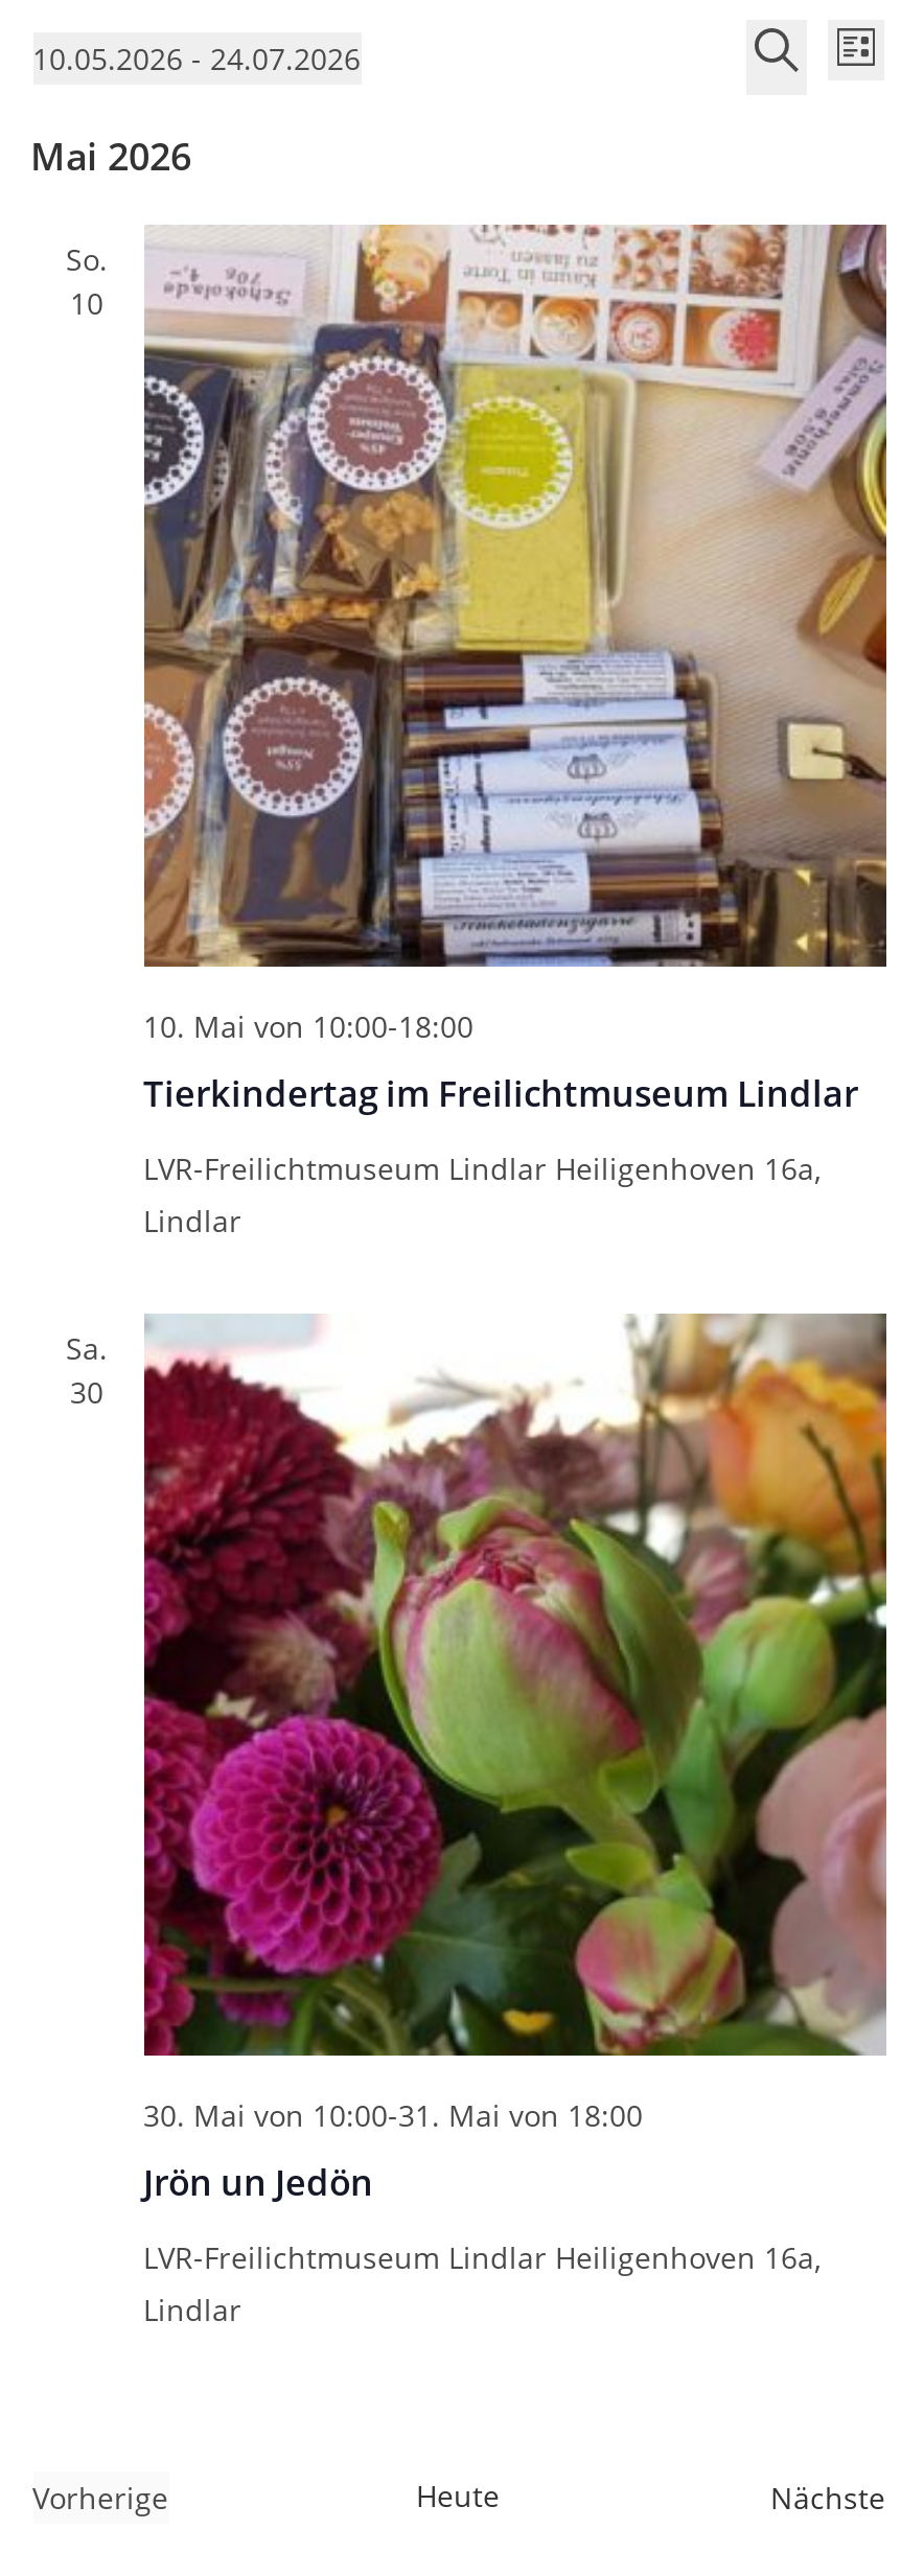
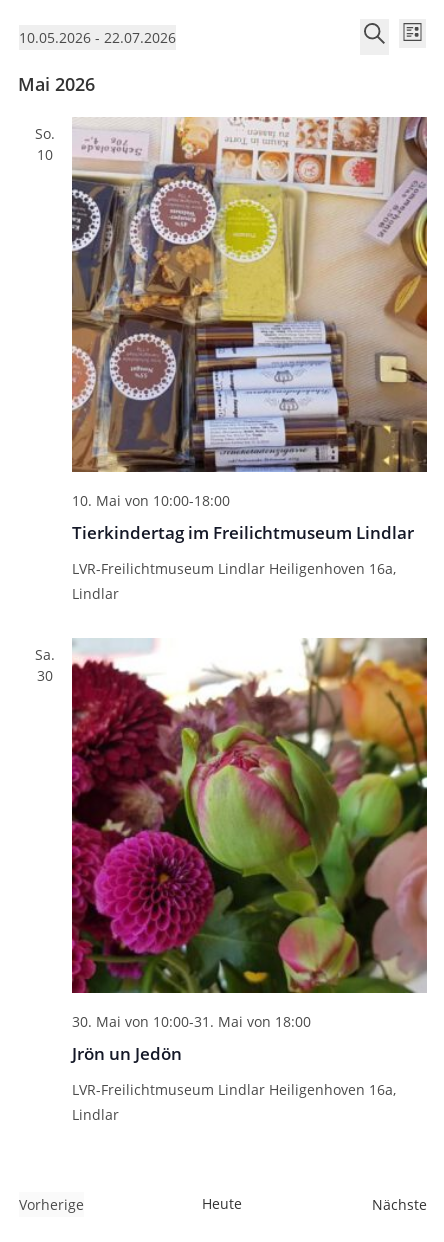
- 10.05.2026 - 24.07.2026
+ 10.05.2026 - 22.07.2026
